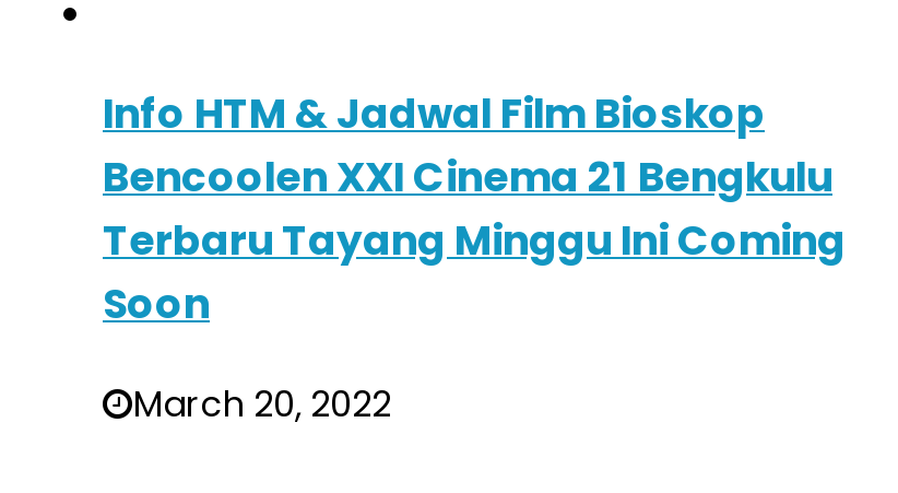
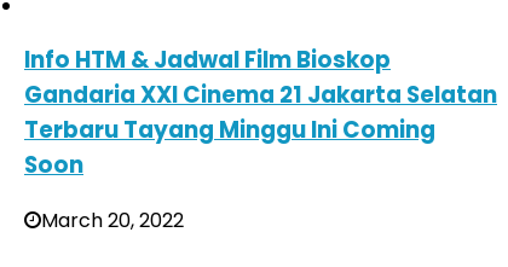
- Bencoolen XXI Cinema 21 Bengkulu
+ Gandaria XXI Cinema 21 Jakarta Selatan
